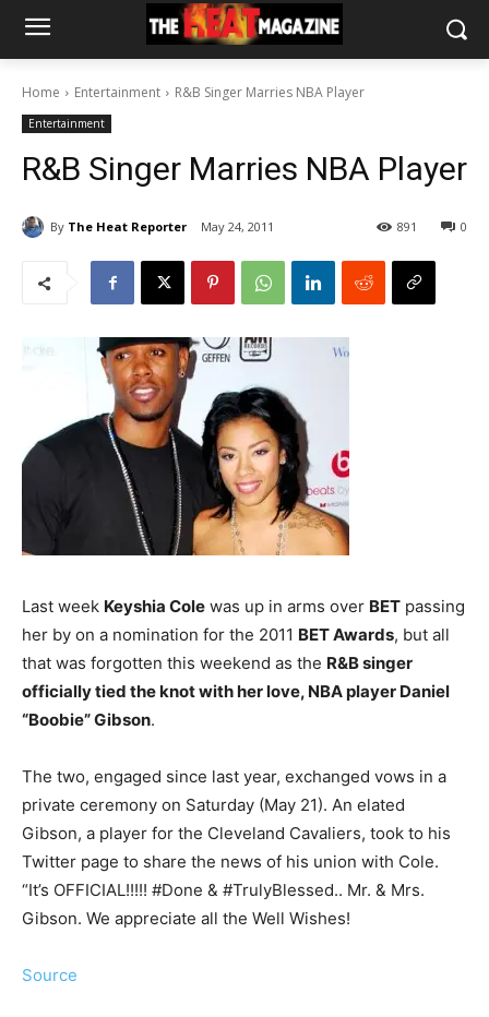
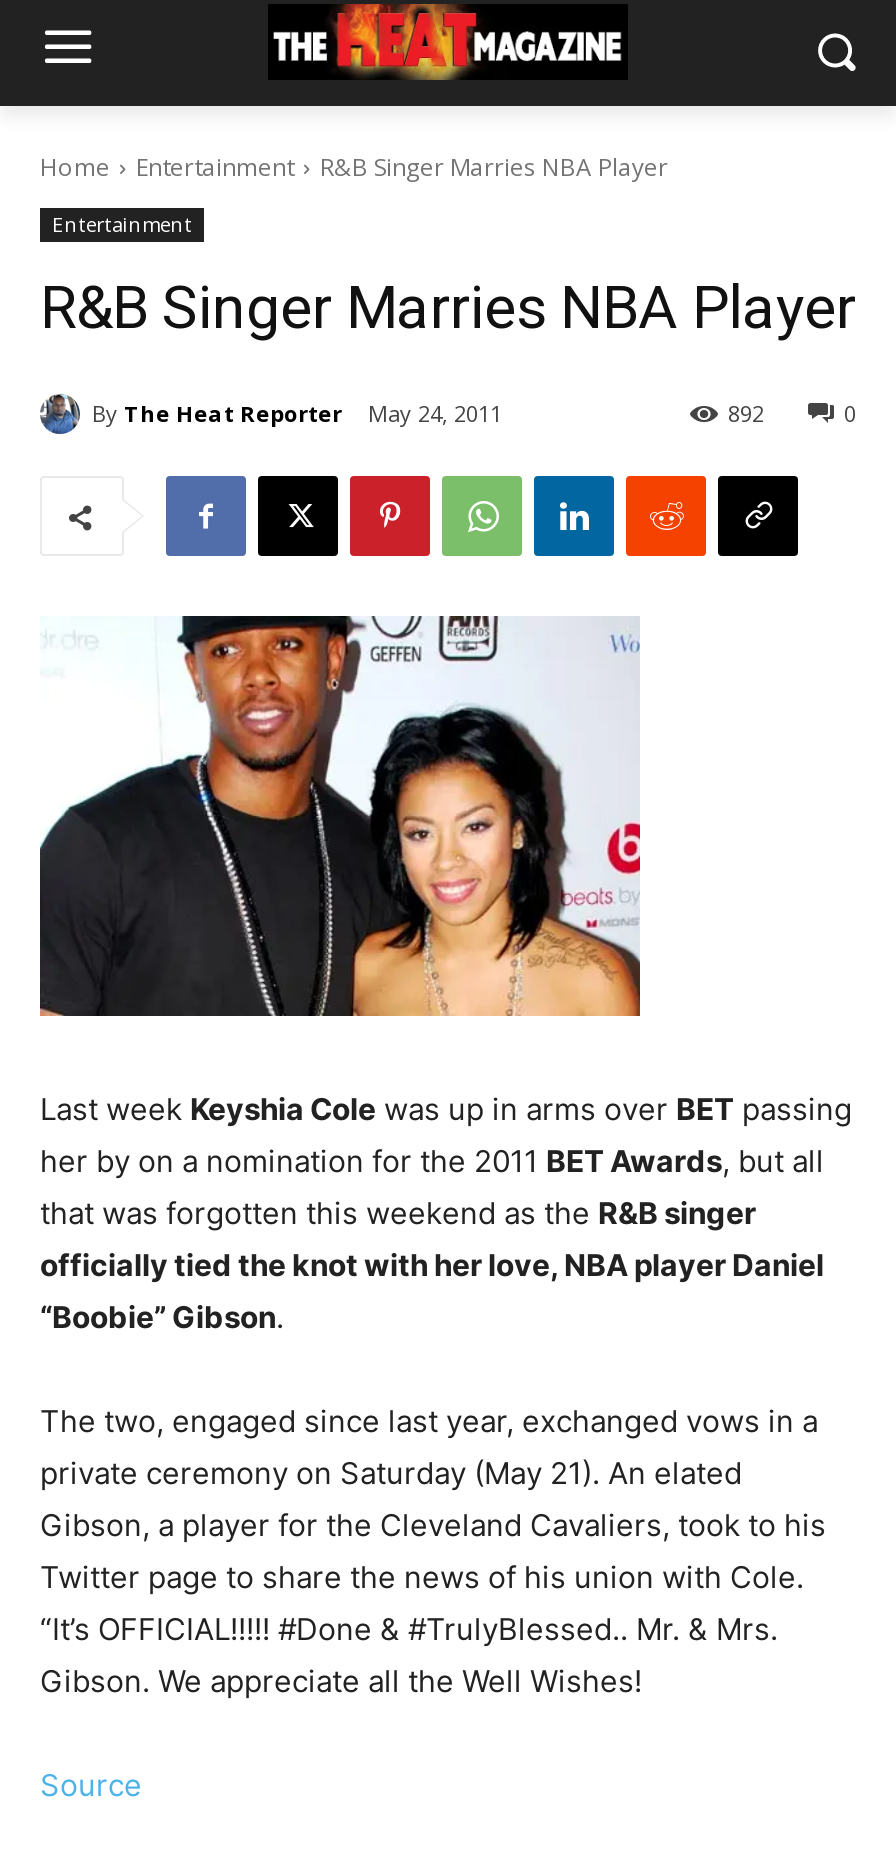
- 891
+ 892
